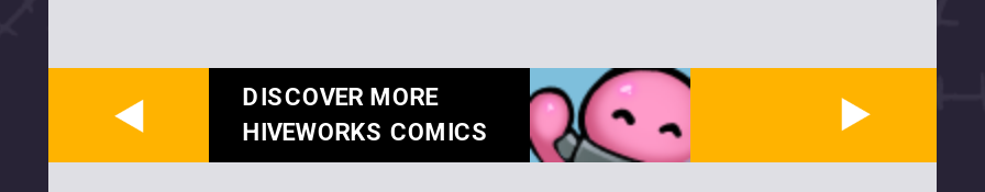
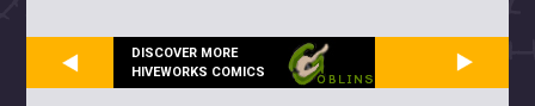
- [image]
+ [image]
